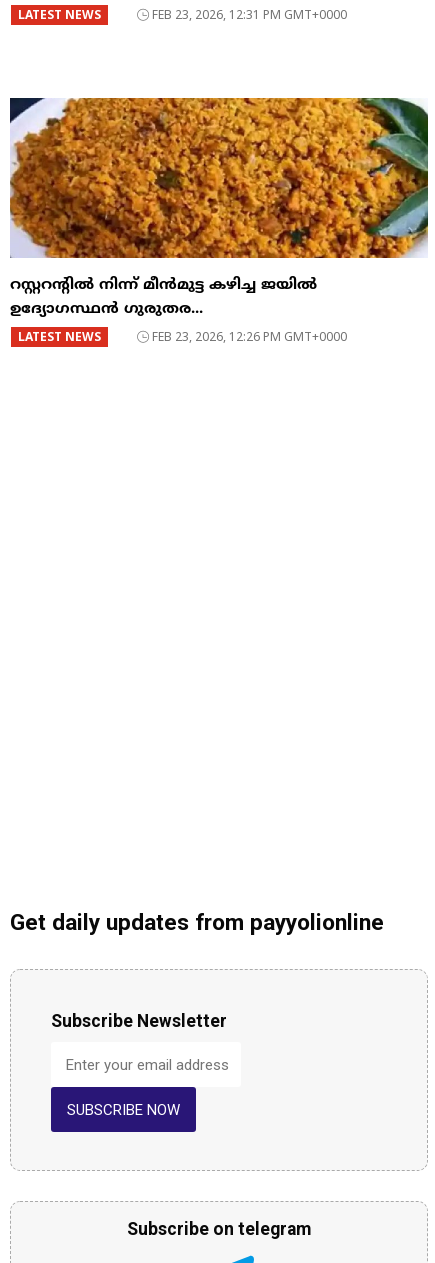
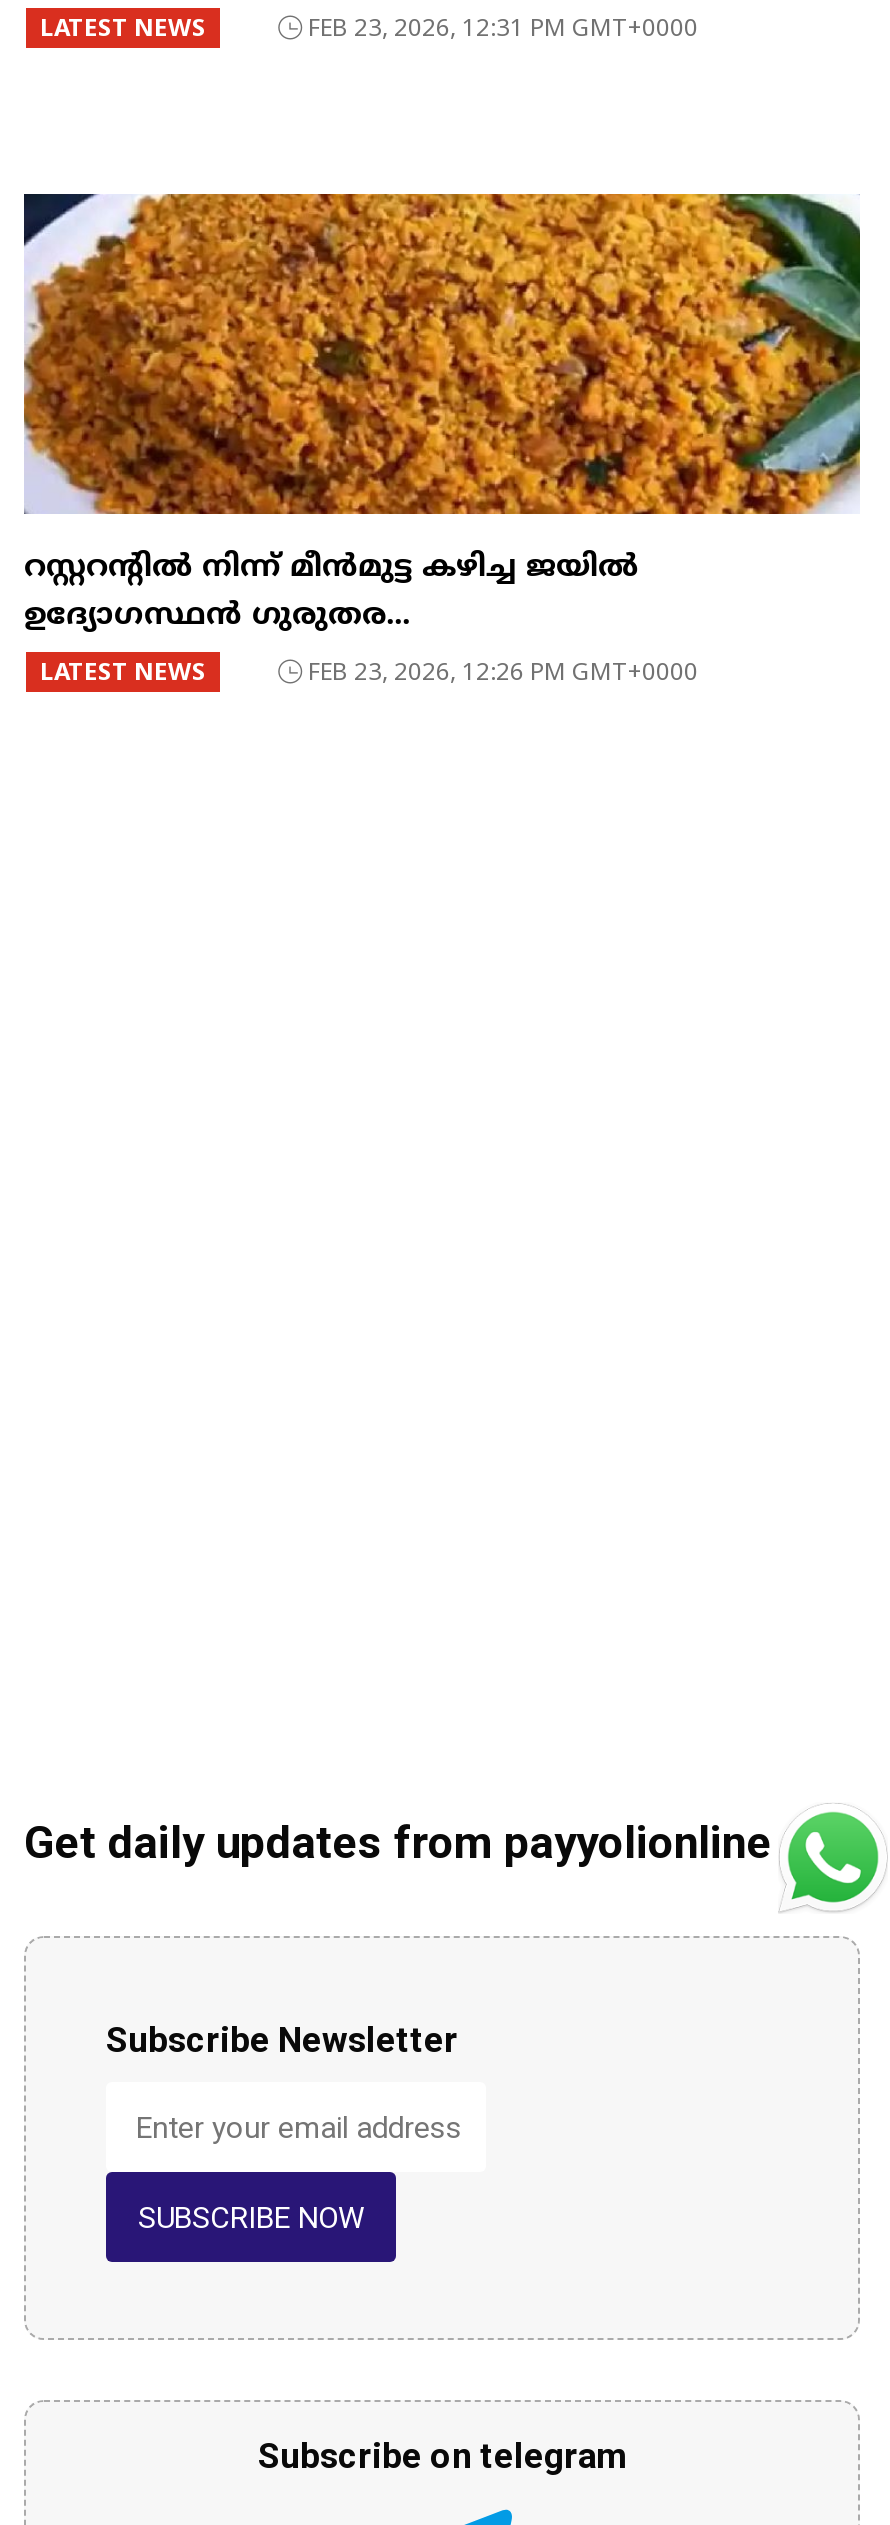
+ [image]
